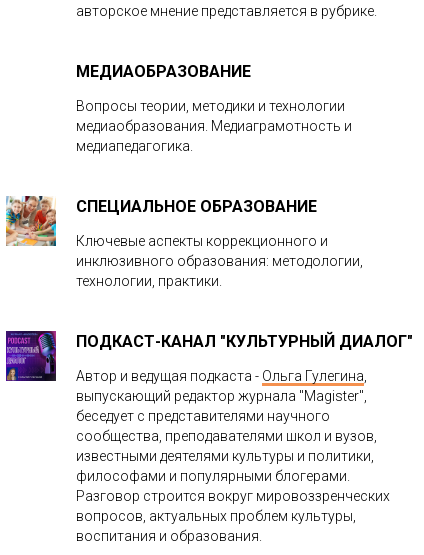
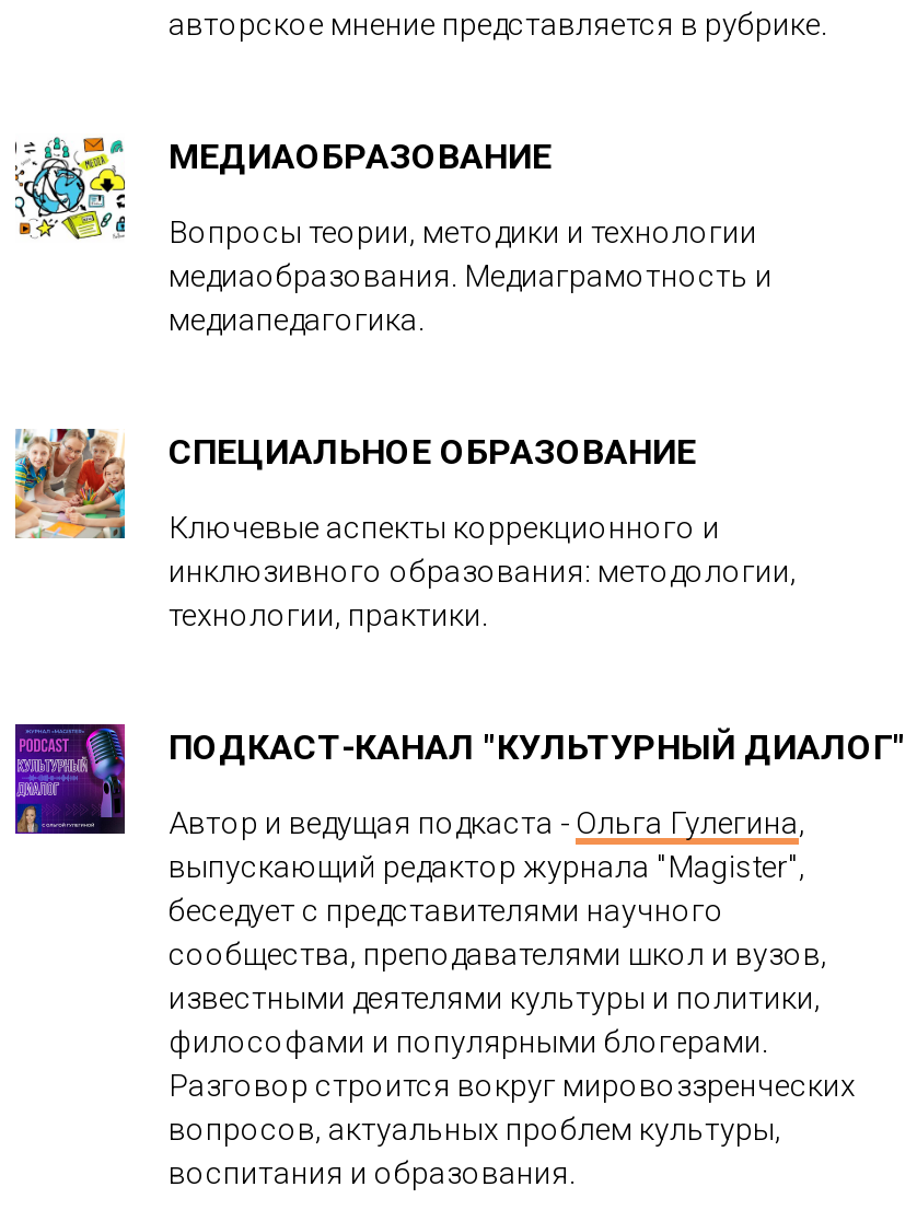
+ [image]
